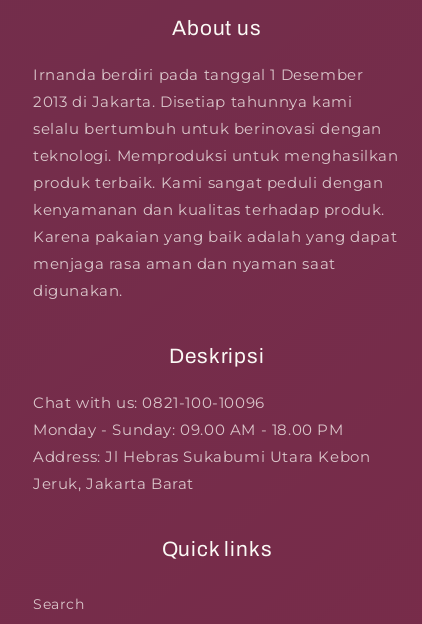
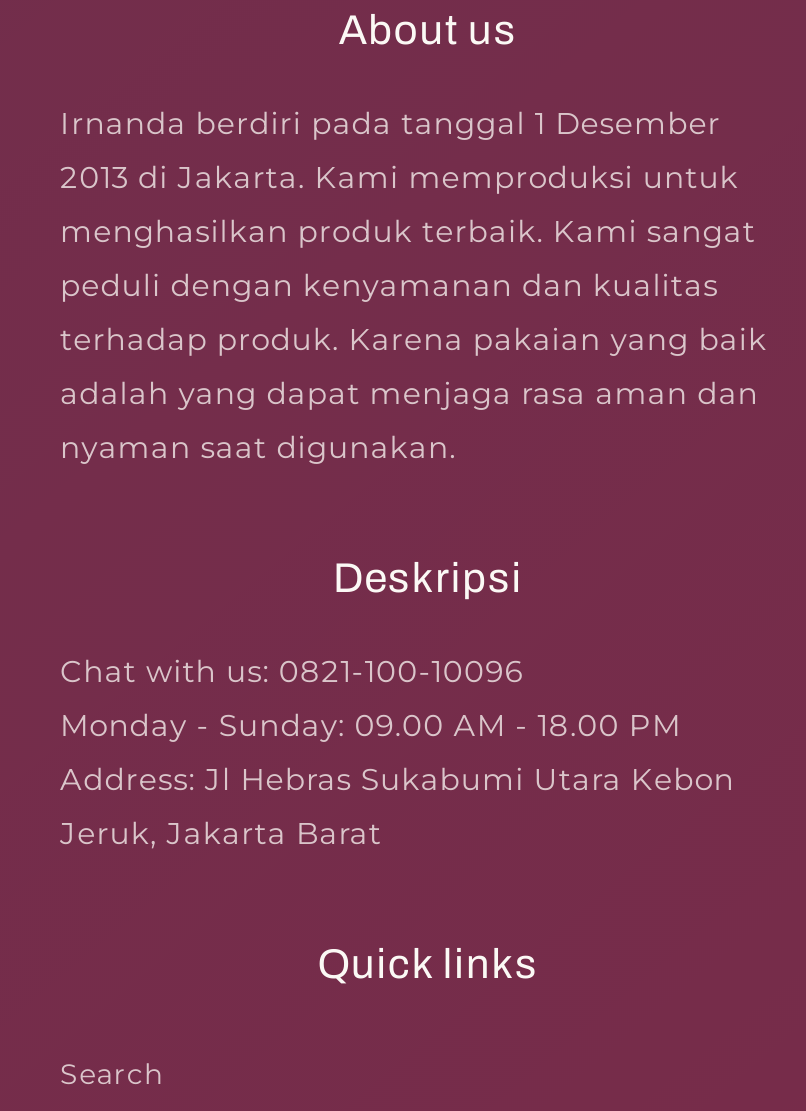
- 2013 di Jakarta. Disetiap tahunnya kami
- selalu bertumbuh untuk berinovasi dengan
- teknologi. Memproduksi untuk menghasilkan
- produk terbaik. Kami sangat peduli dengan
- kenyamanan dan kualitas terhadap produk.
- Karena pakaian yang baik adalah yang dapat
- menjaga rasa aman dan nyaman saat
- digunakan.
+ 2013 di Jakarta. Kami memproduksi untuk
+ menghasilkan produk terbaik. Kami sangat
+ peduli dengan kenyamanan dan kualitas
+ terhadap produk. Karena pakaian yang baik
+ adalah yang dapat menjaga rasa aman dan
+ nyaman saat digunakan.
